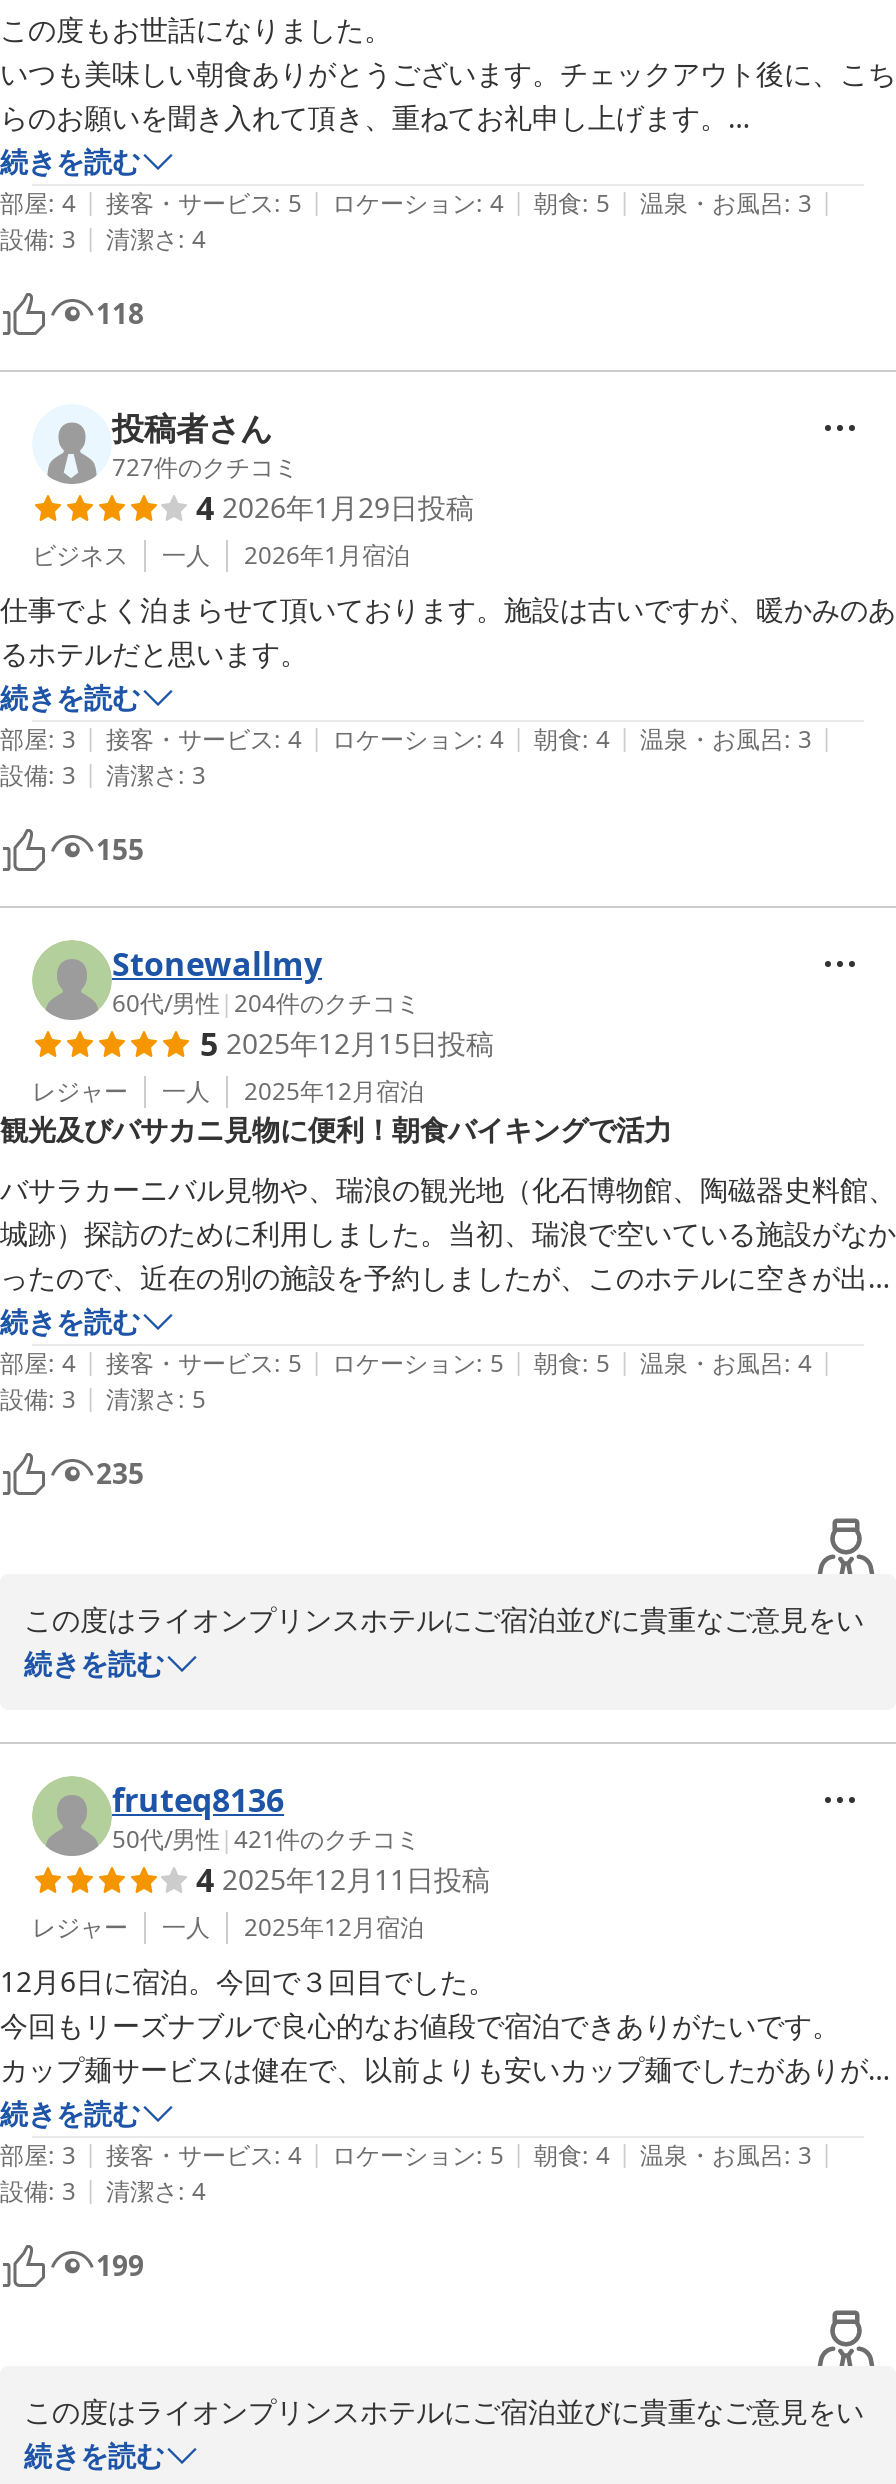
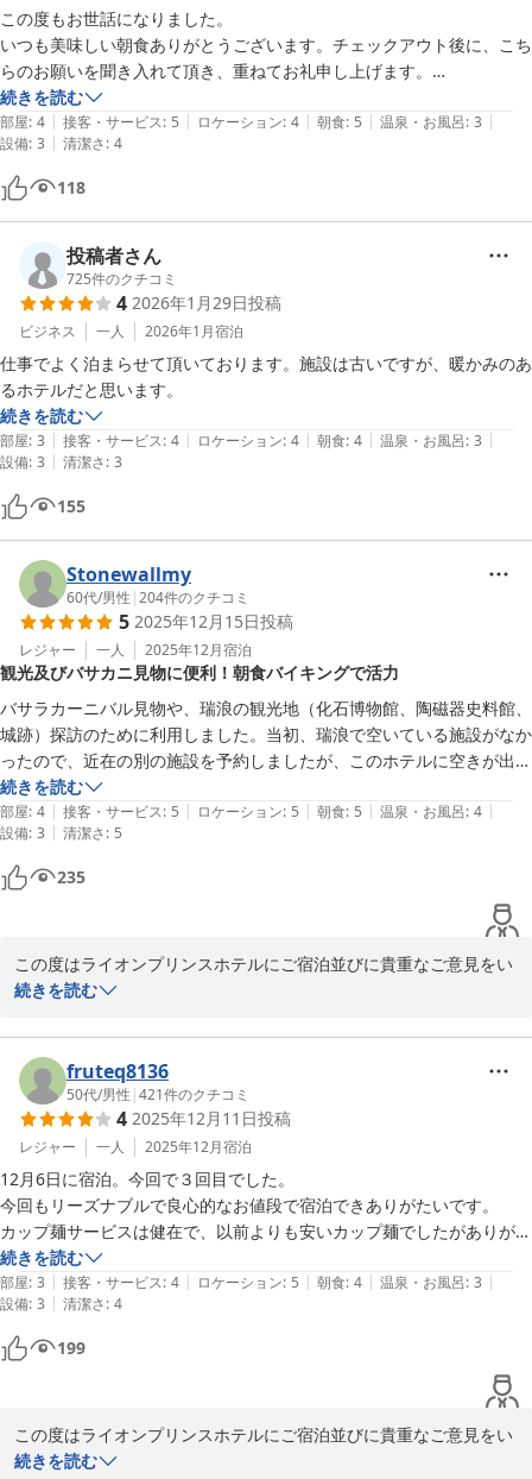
- 727件のクチコミ
+ 725件のクチコミ
